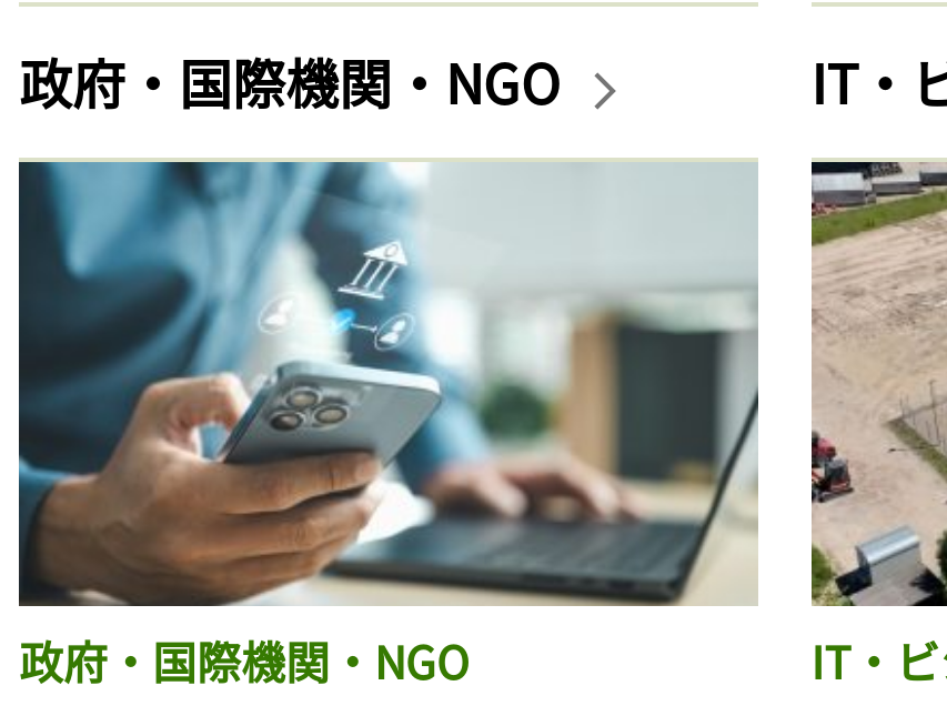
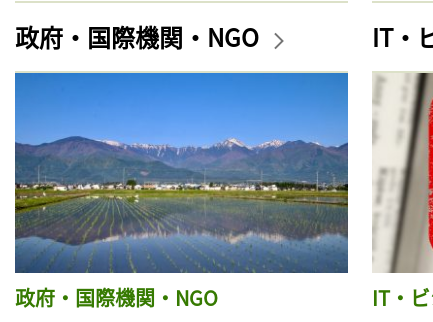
- [image]
+ [image]

- [image]
+ [image]
